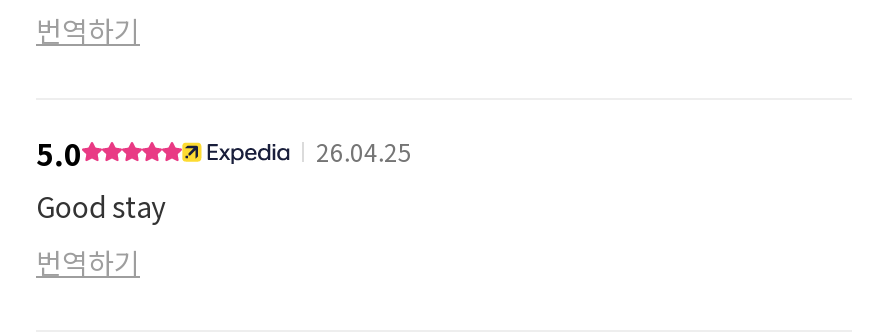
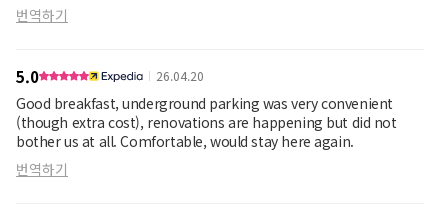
- 26.04.25
+ 26.04.20
+ Good breakfast, underground parking was very convenient
+ (though extra cost), renovations are happening but did not
+ bother us at all. Comfortable, would stay here again.
